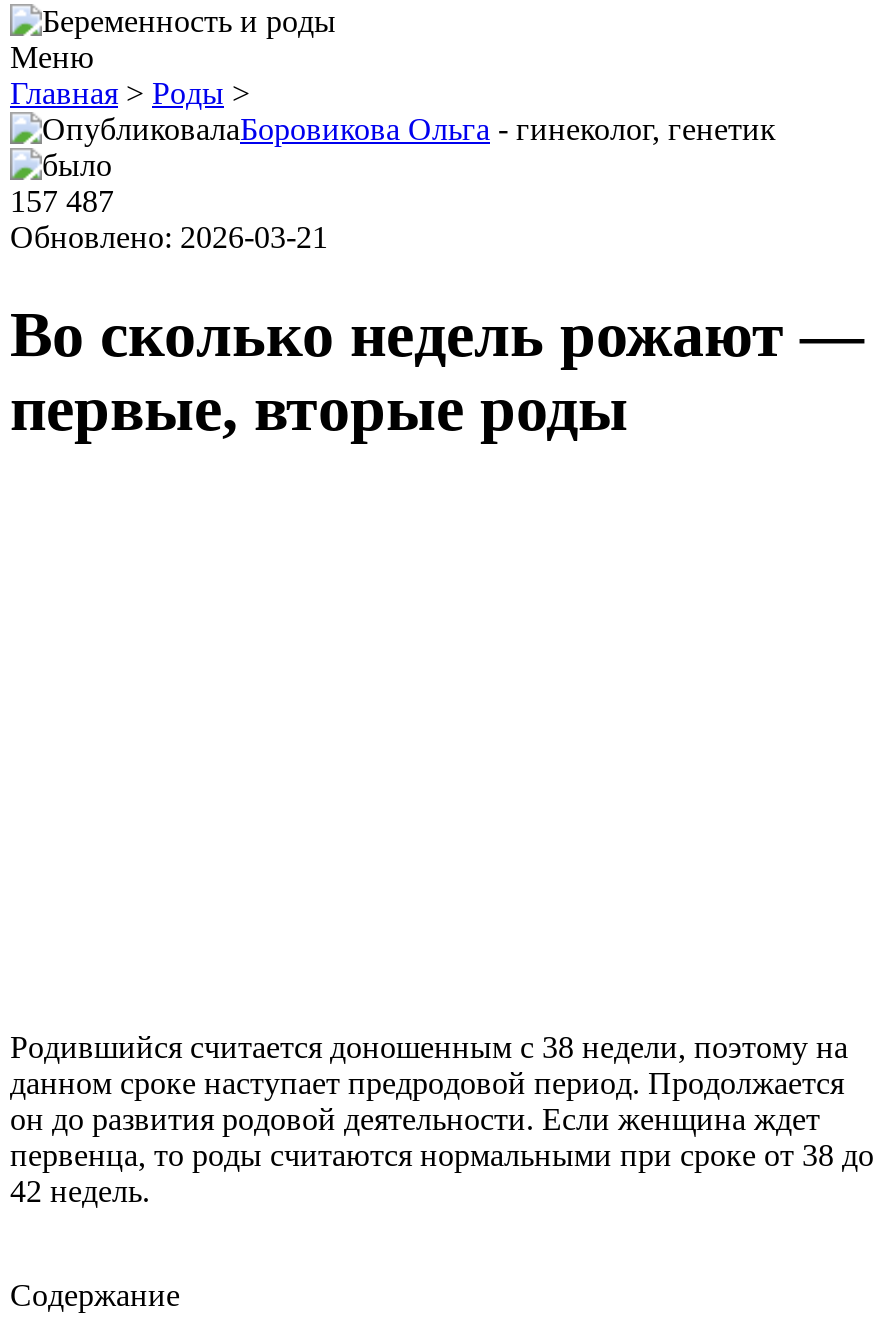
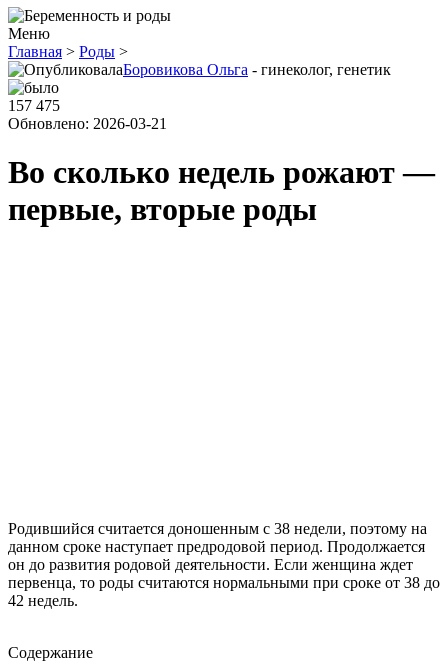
- 157 487
+ 157 475
